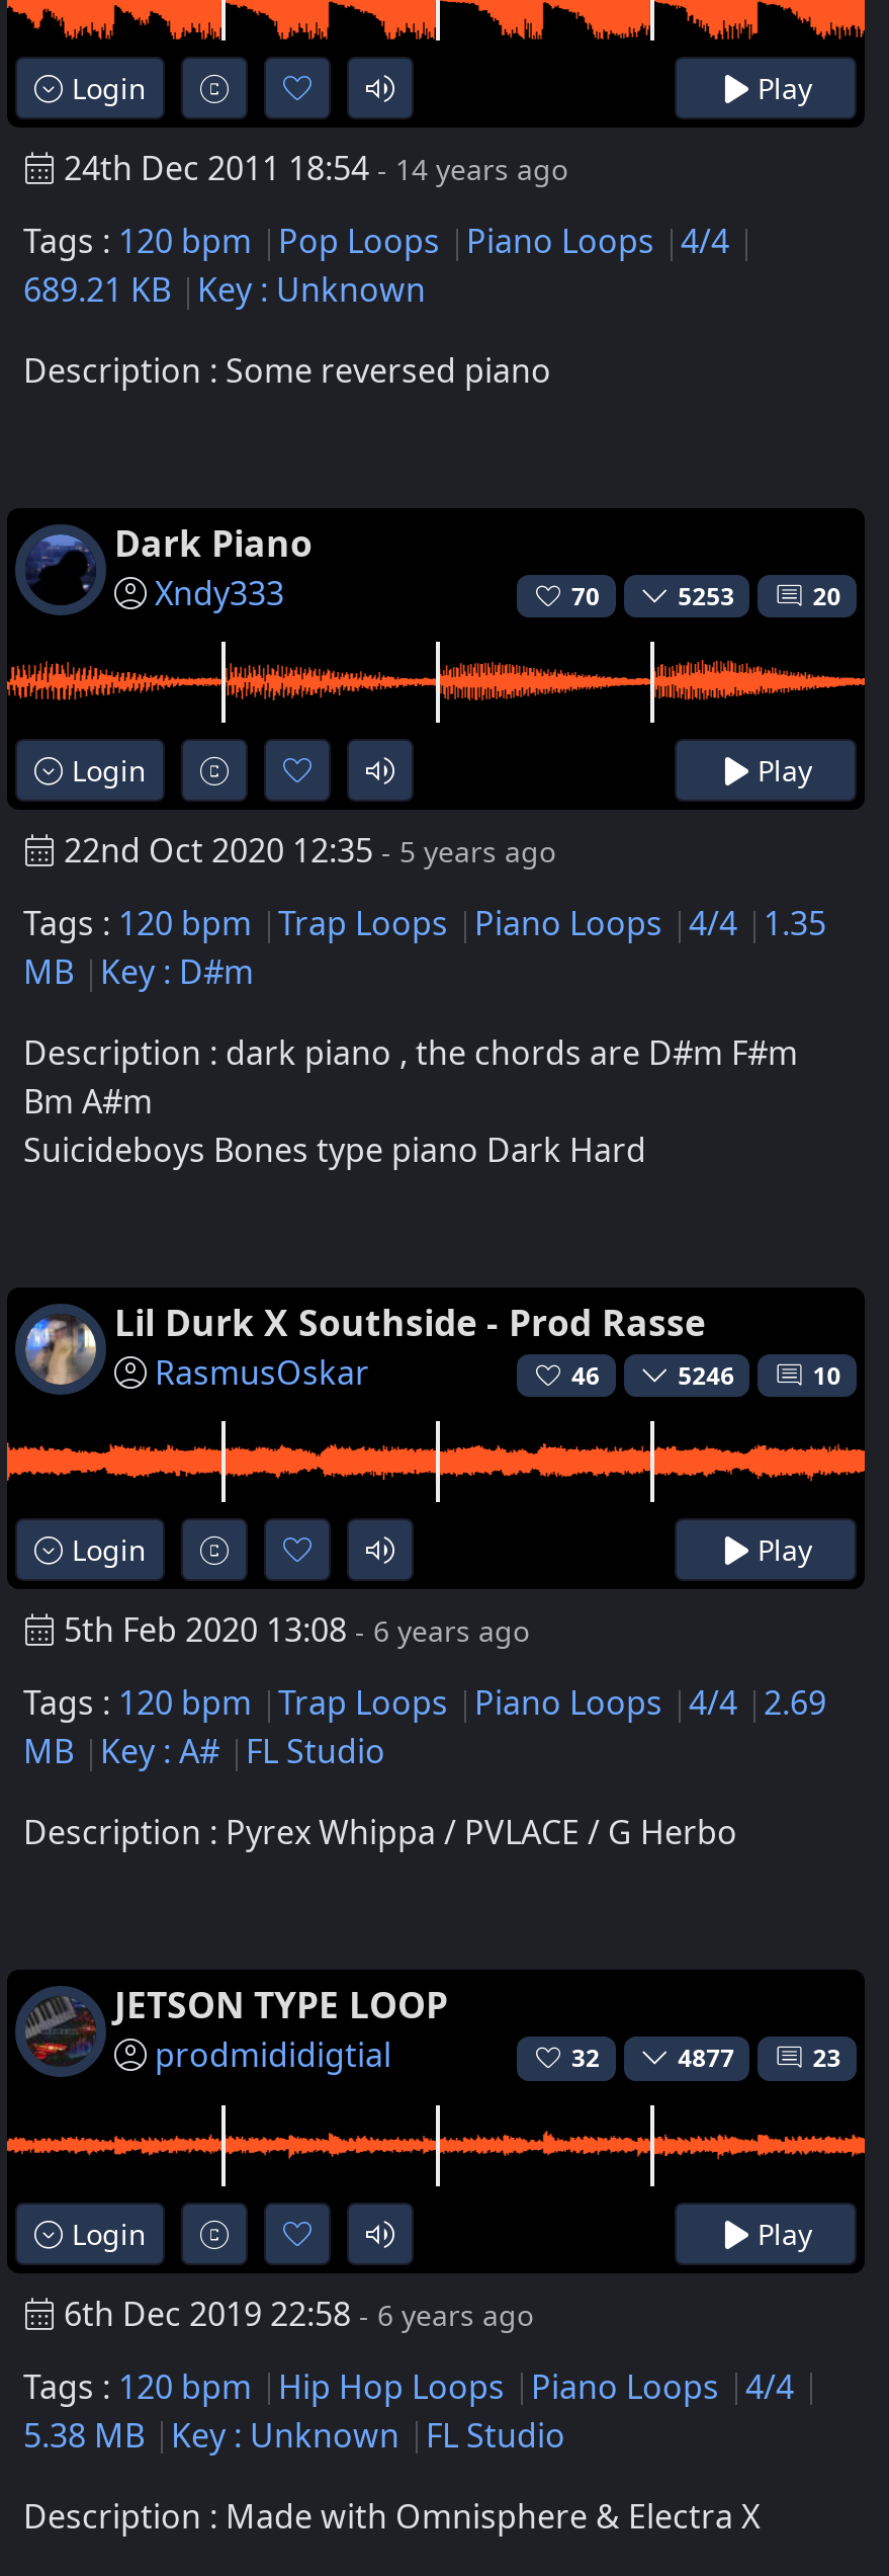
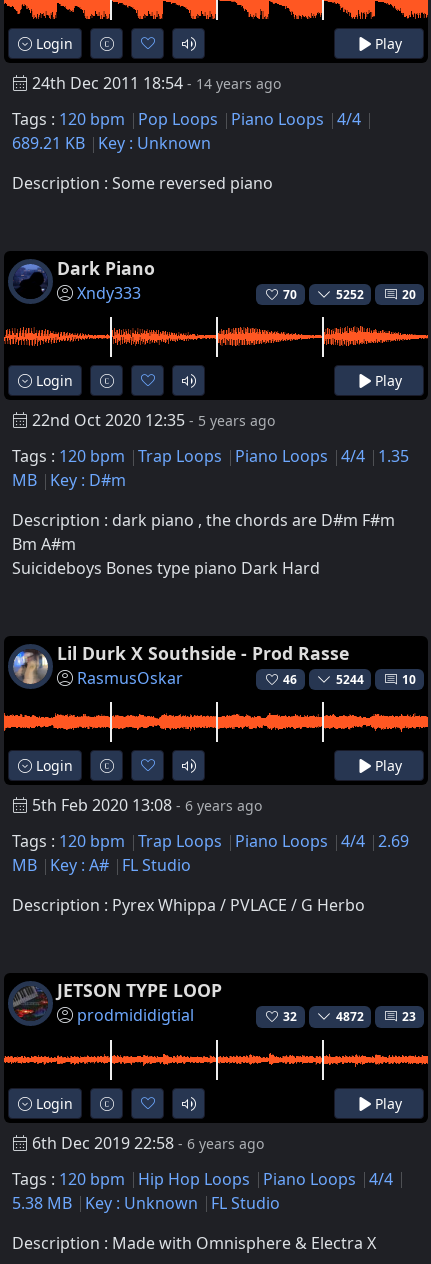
- 5253
+ 5252

- 5246
+ 5244

- 4877
+ 4872
